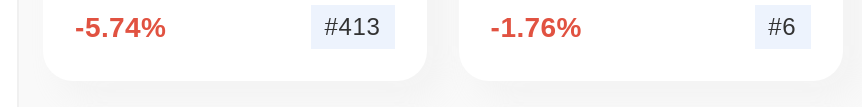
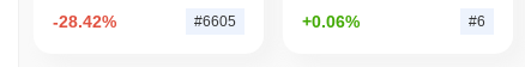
- -5.74%
- #413
+ -28.42%
+ #6605

- -1.76%
+ +0.06%
